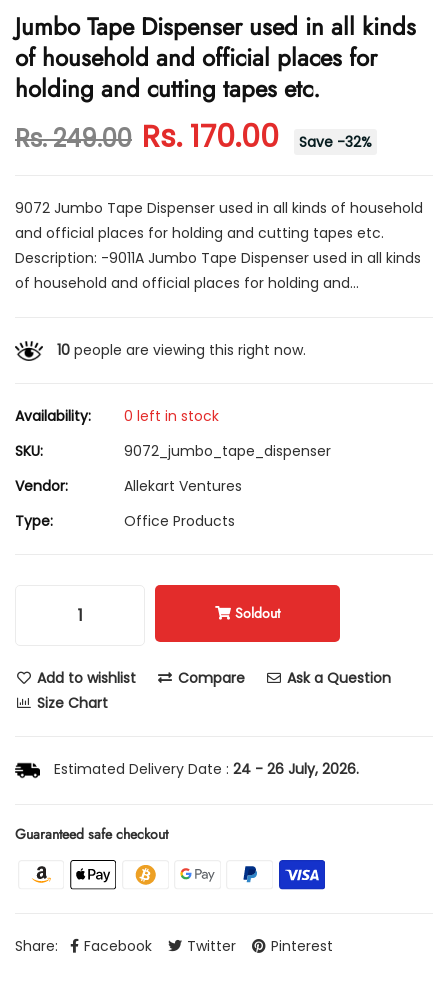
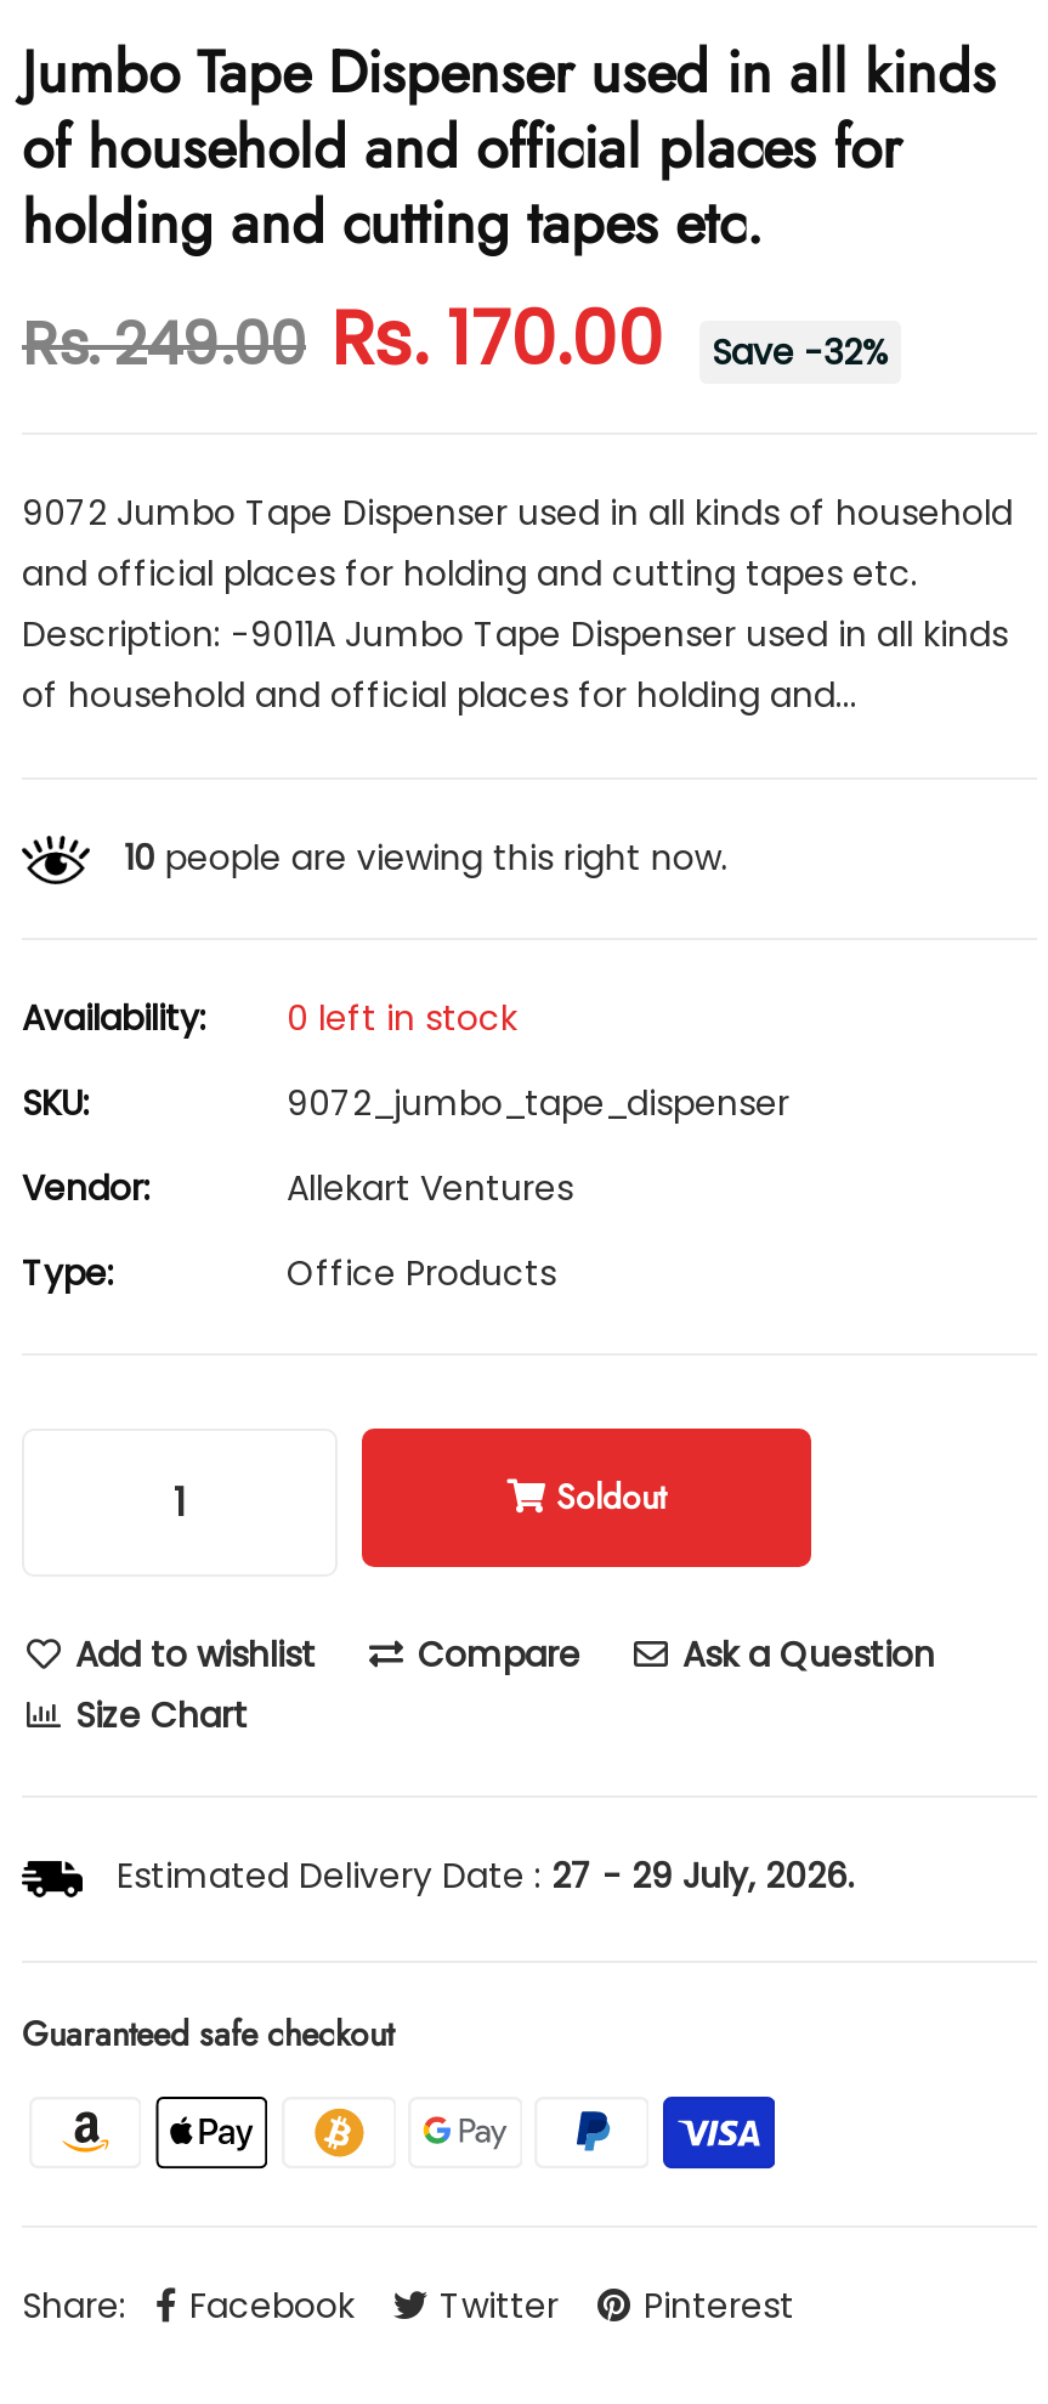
- Estimated Delivery Date : 24 - 26 July, 2026.
+ Estimated Delivery Date : 27 - 29 July, 2026.
